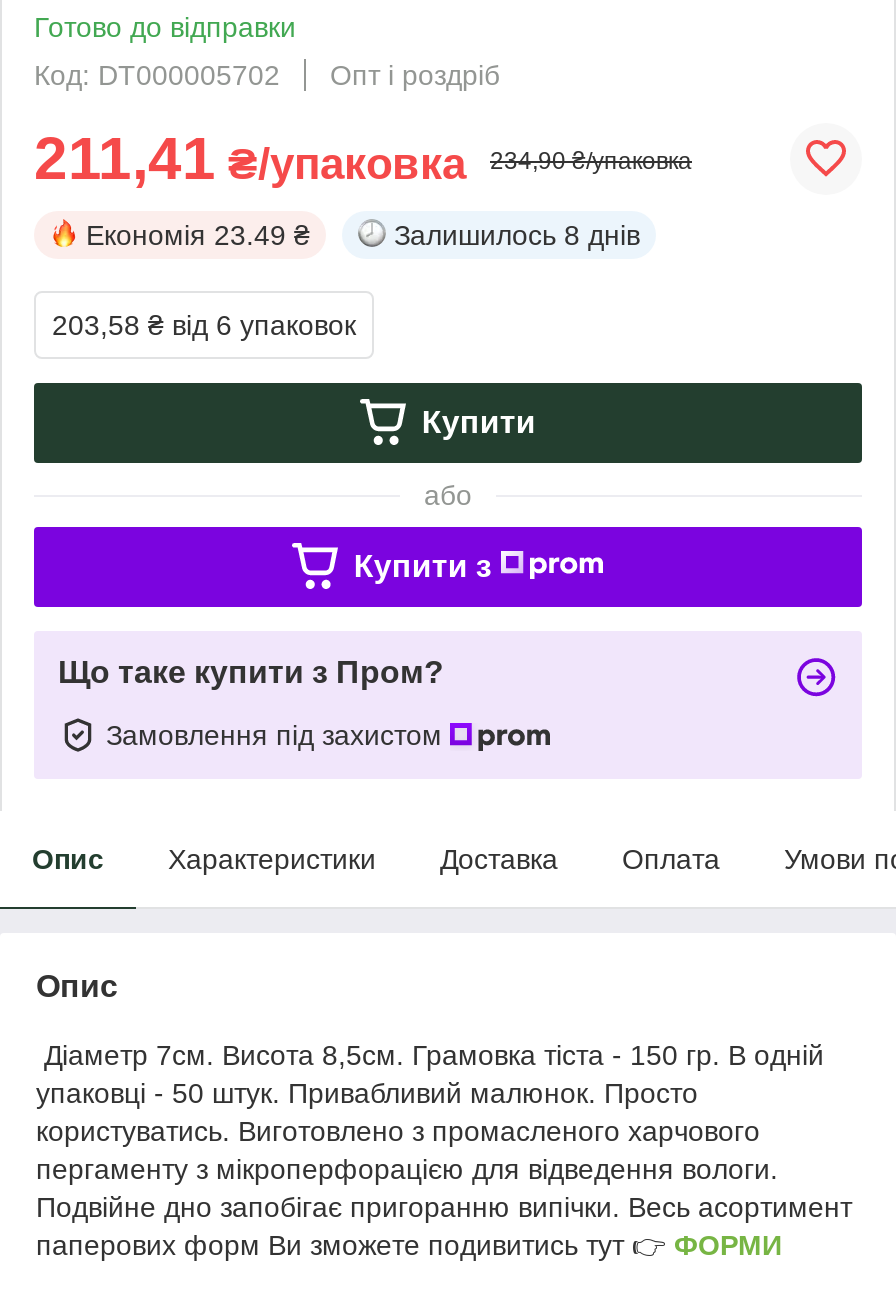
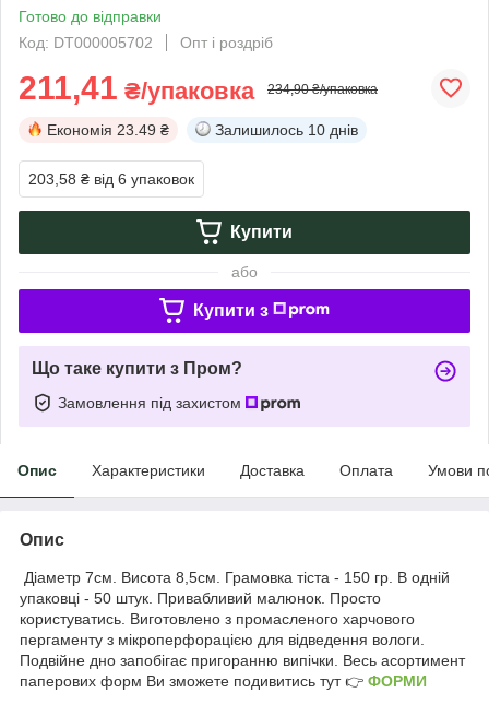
- Залишилось 8 днів
+ Залишилось 10 днів
